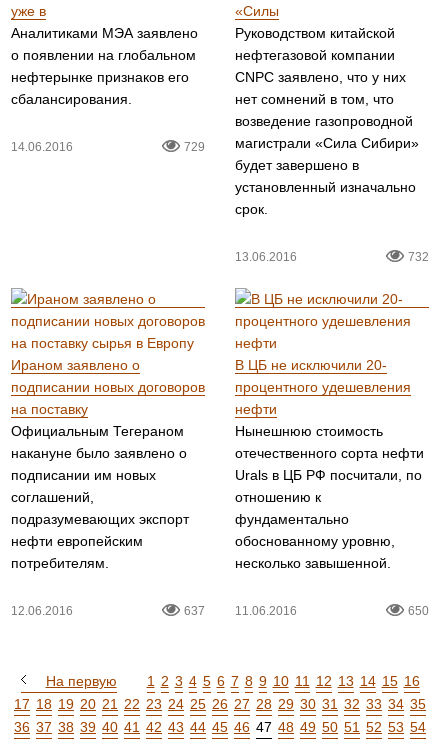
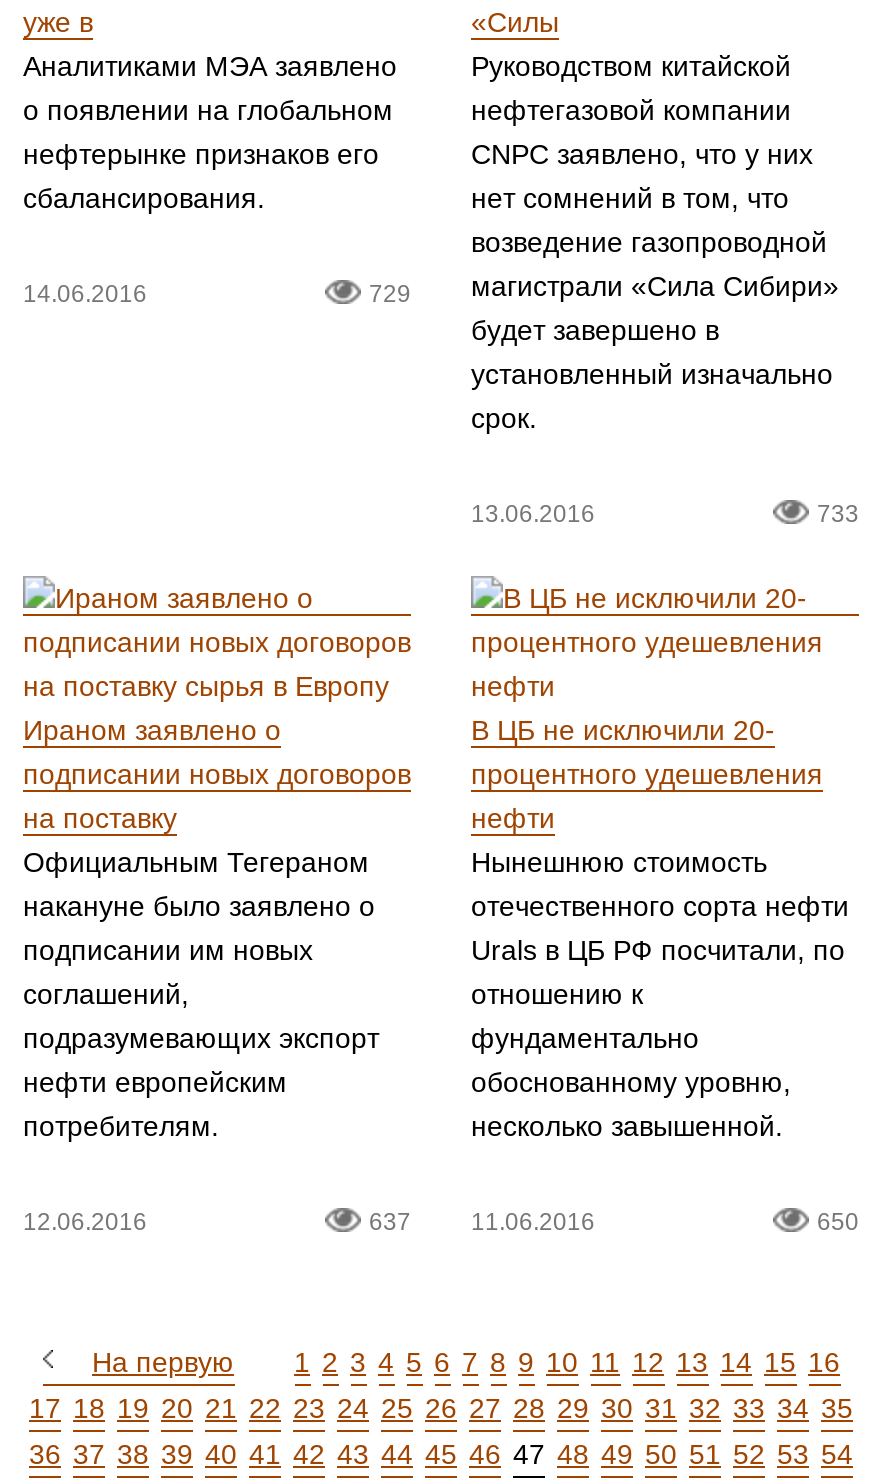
- 732
+ 733
